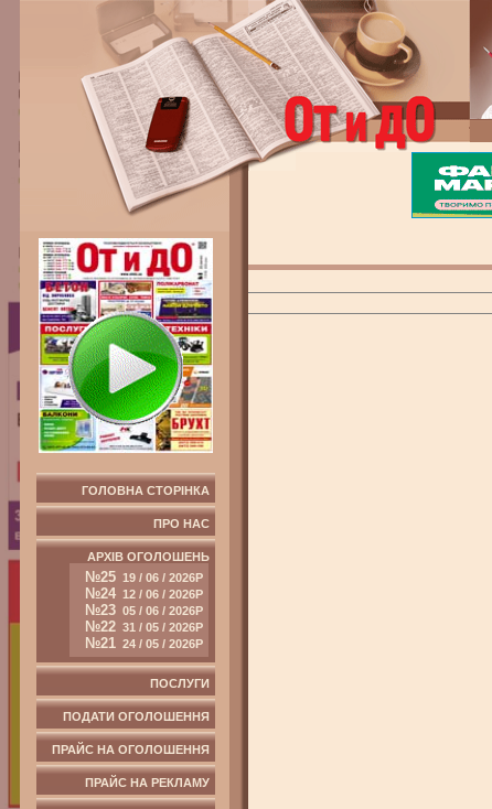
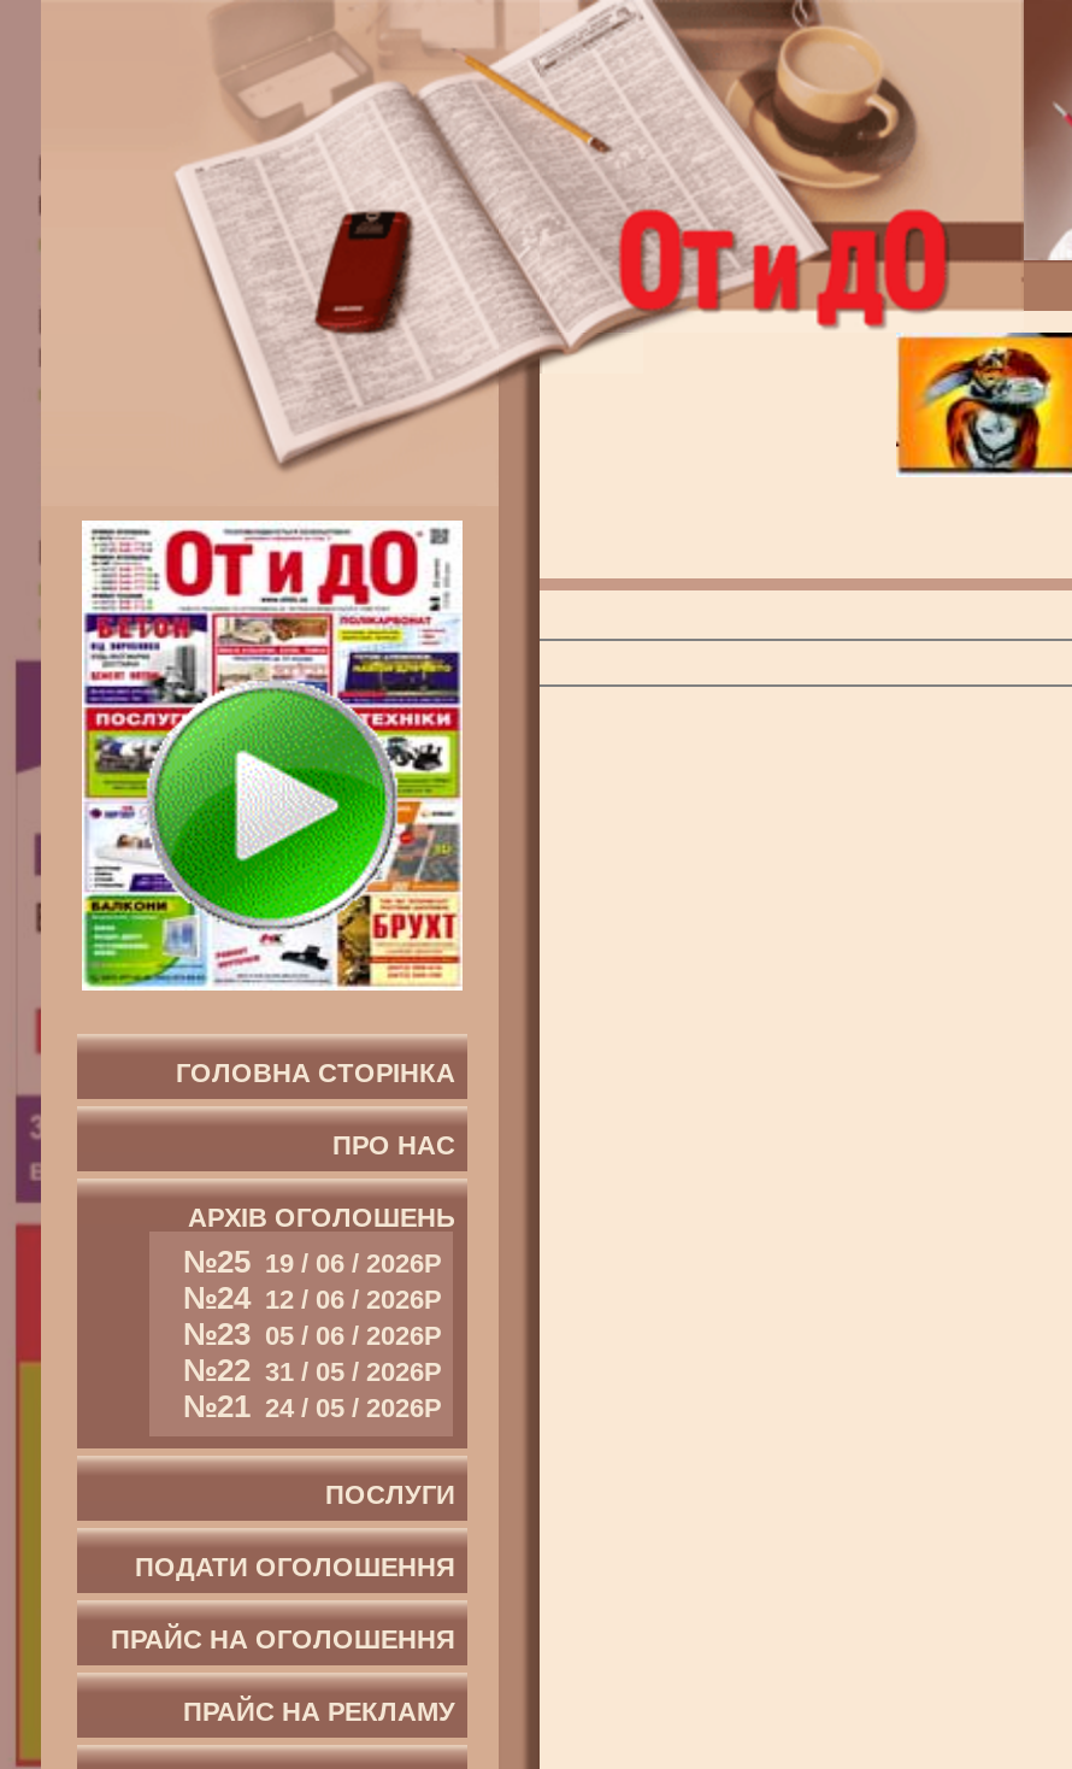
- [image]
+ [image]
